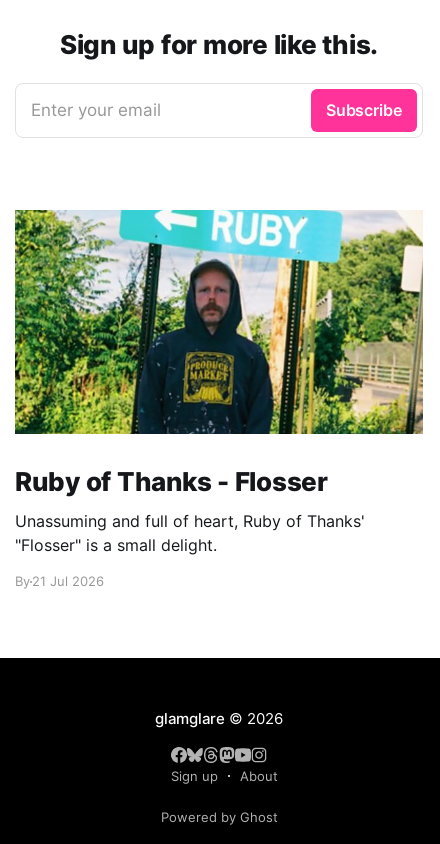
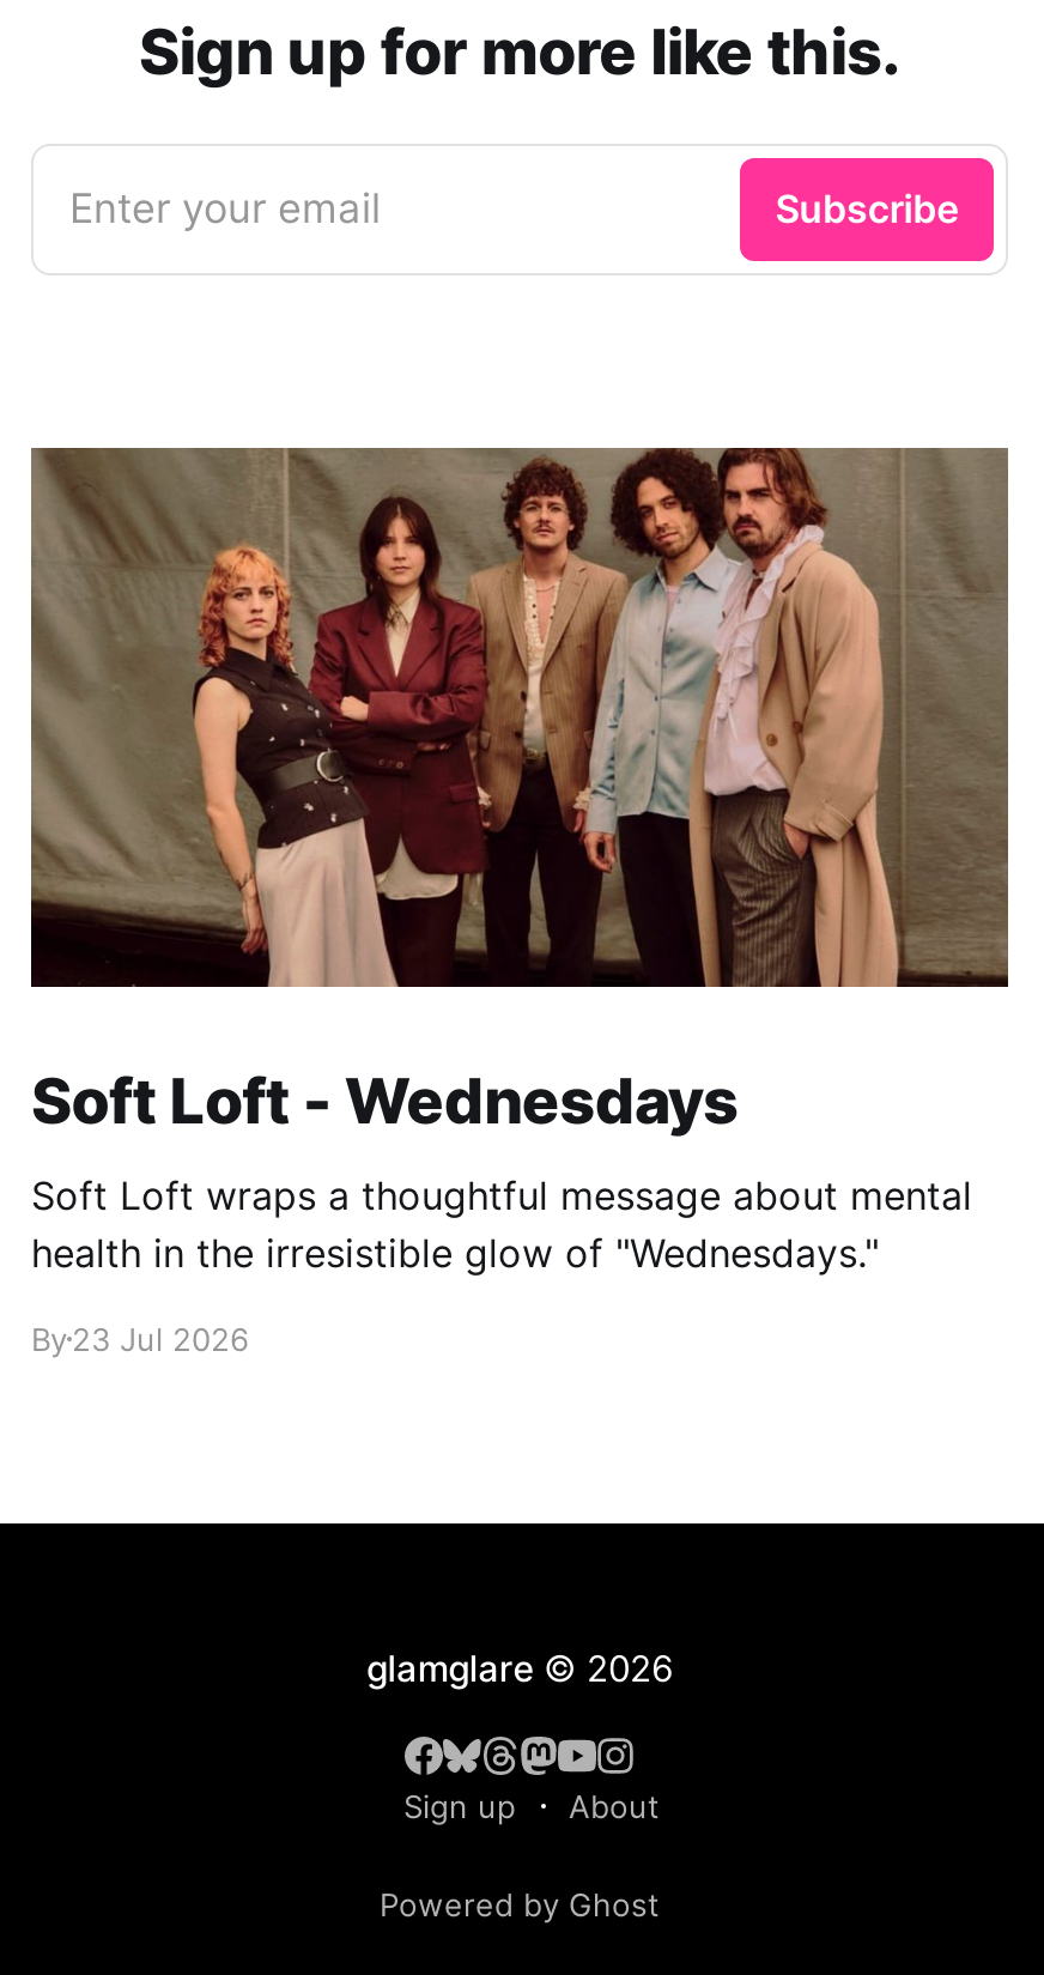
- [image]
- Ruby of Thanks - Flosser
+ [image]
+ Soft Loft - Wednesdays

- Unassuming and full of heart, Ruby of Thanks'
- "Flosser" is a small delight.
+ Soft Loft wraps a thoughtful message about mental
+ health in the irresistible glow of "Wednesdays."

- By 21 Jul 2026
+ By 23 Jul 2026
